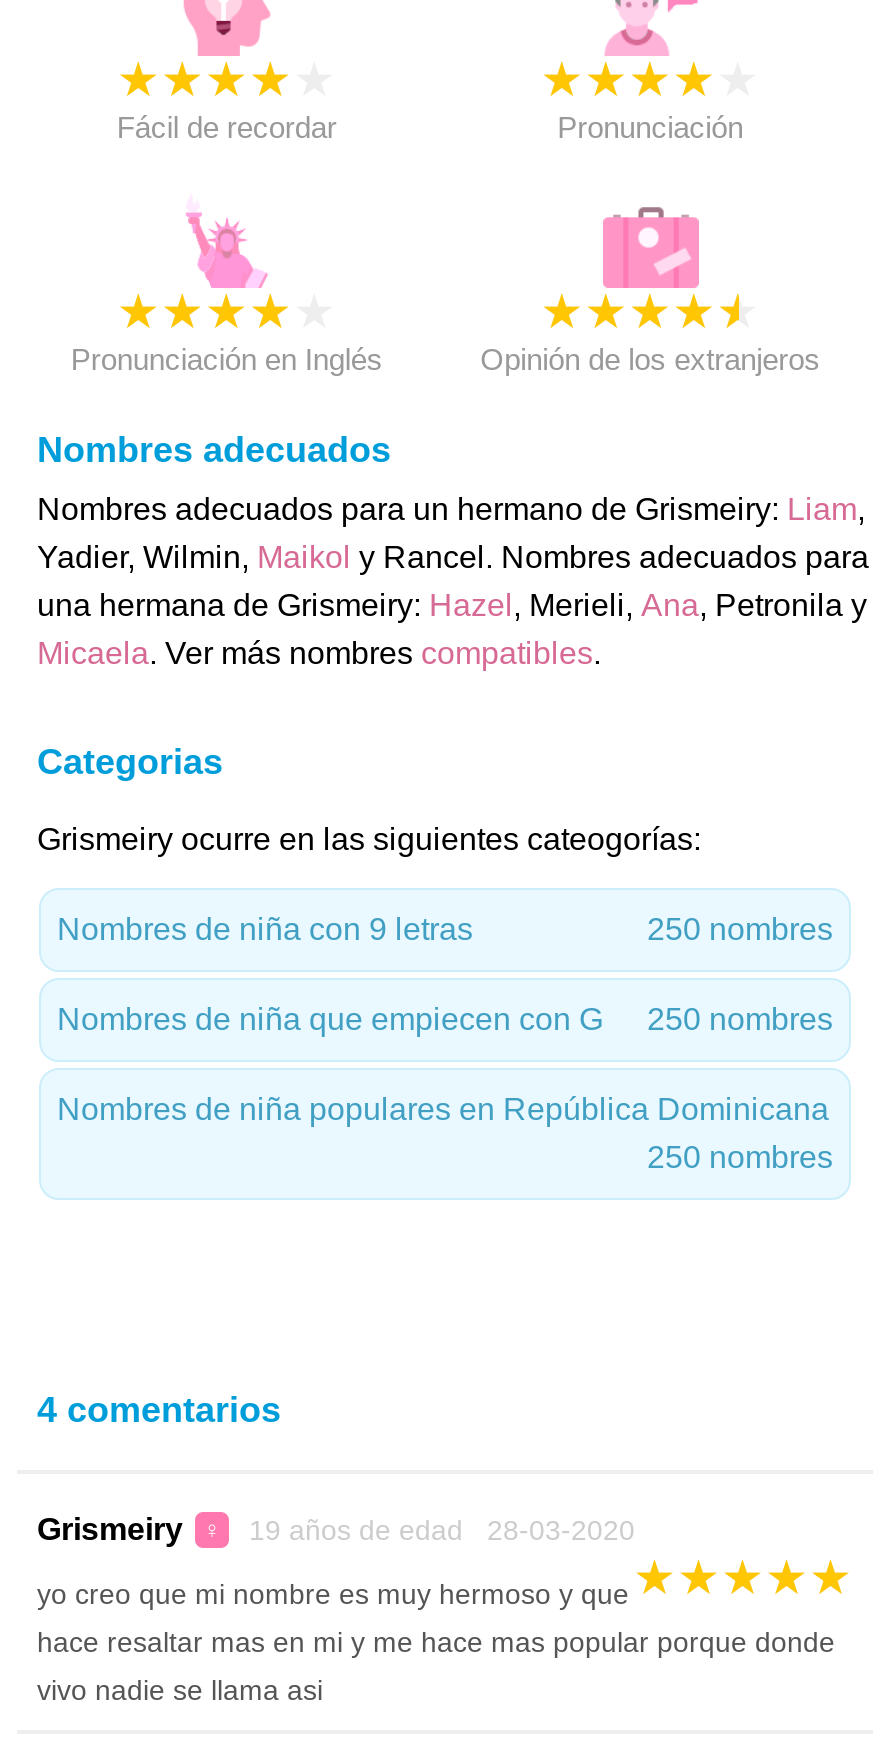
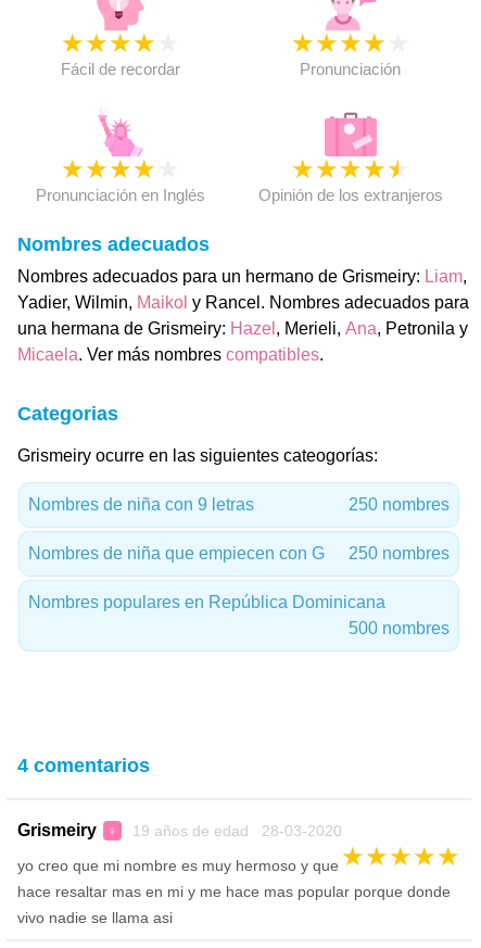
- Nombres de niña populares en República Dominicana
- 250 nombres
+ Nombres populares en República Dominicana
+ 500 nombres
